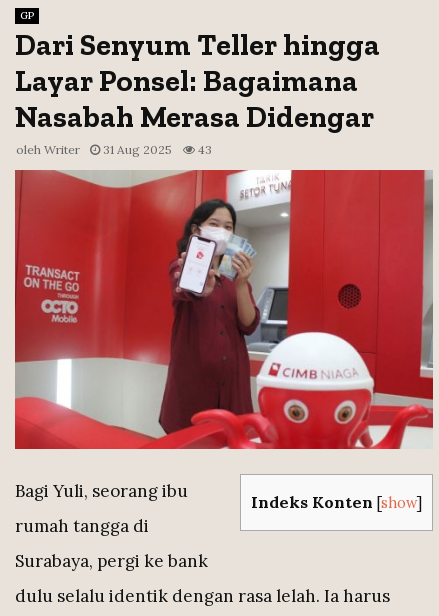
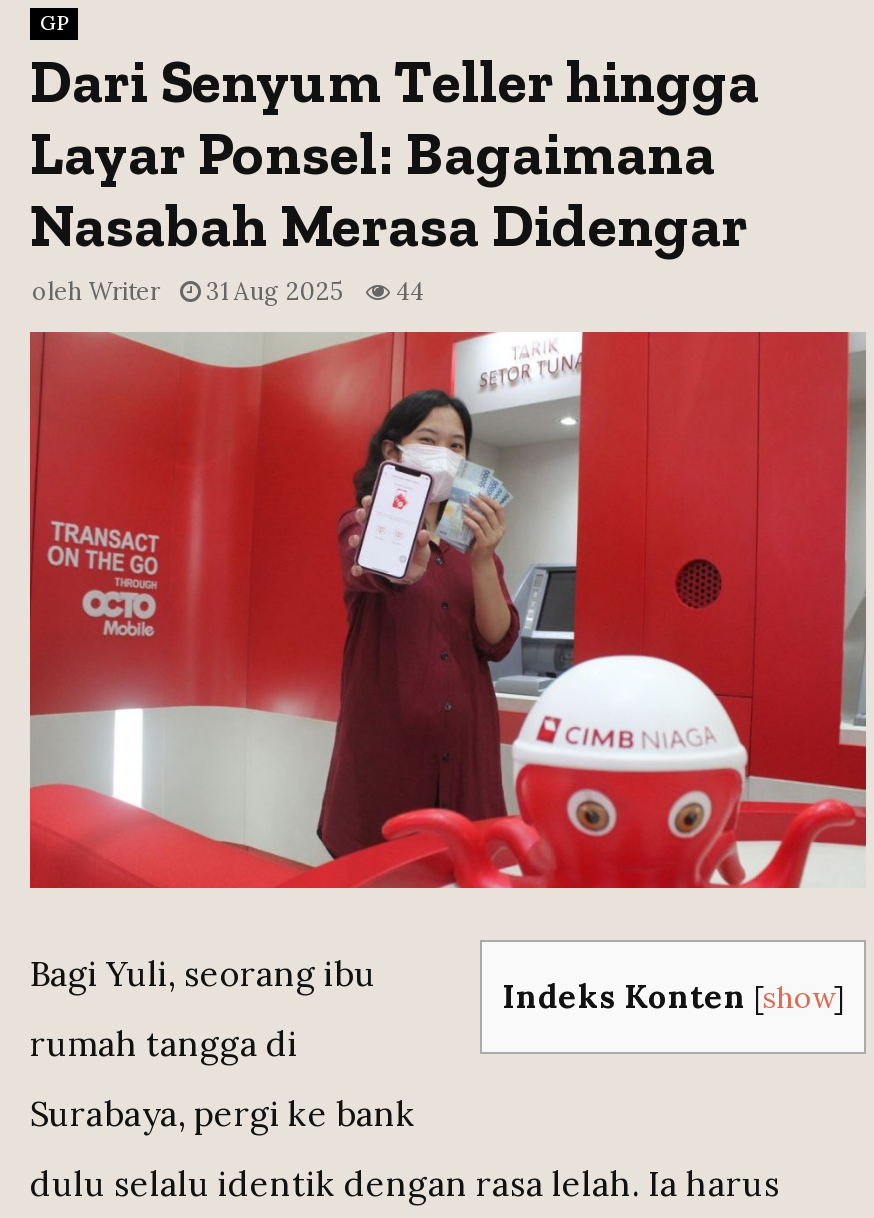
- oleh Writer 31 Aug 2025 43
+ oleh Writer 31 Aug 2025 44
